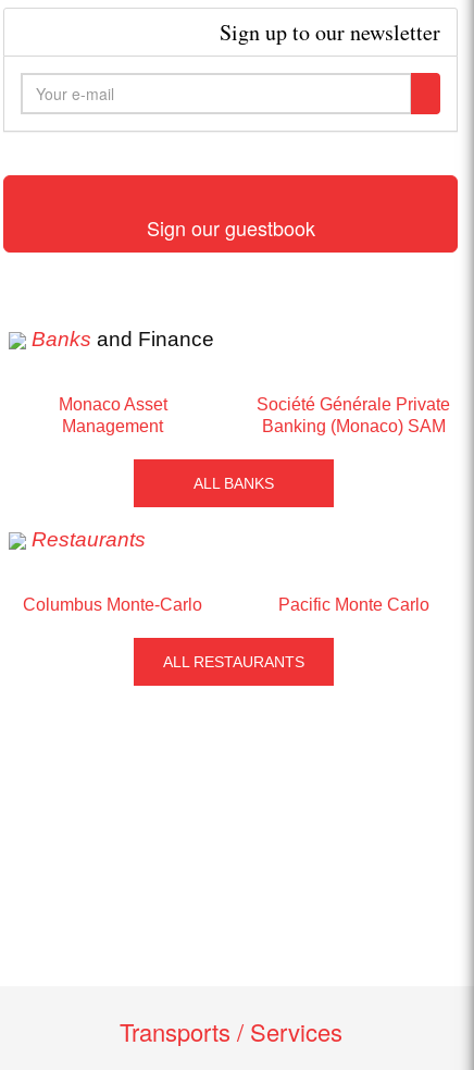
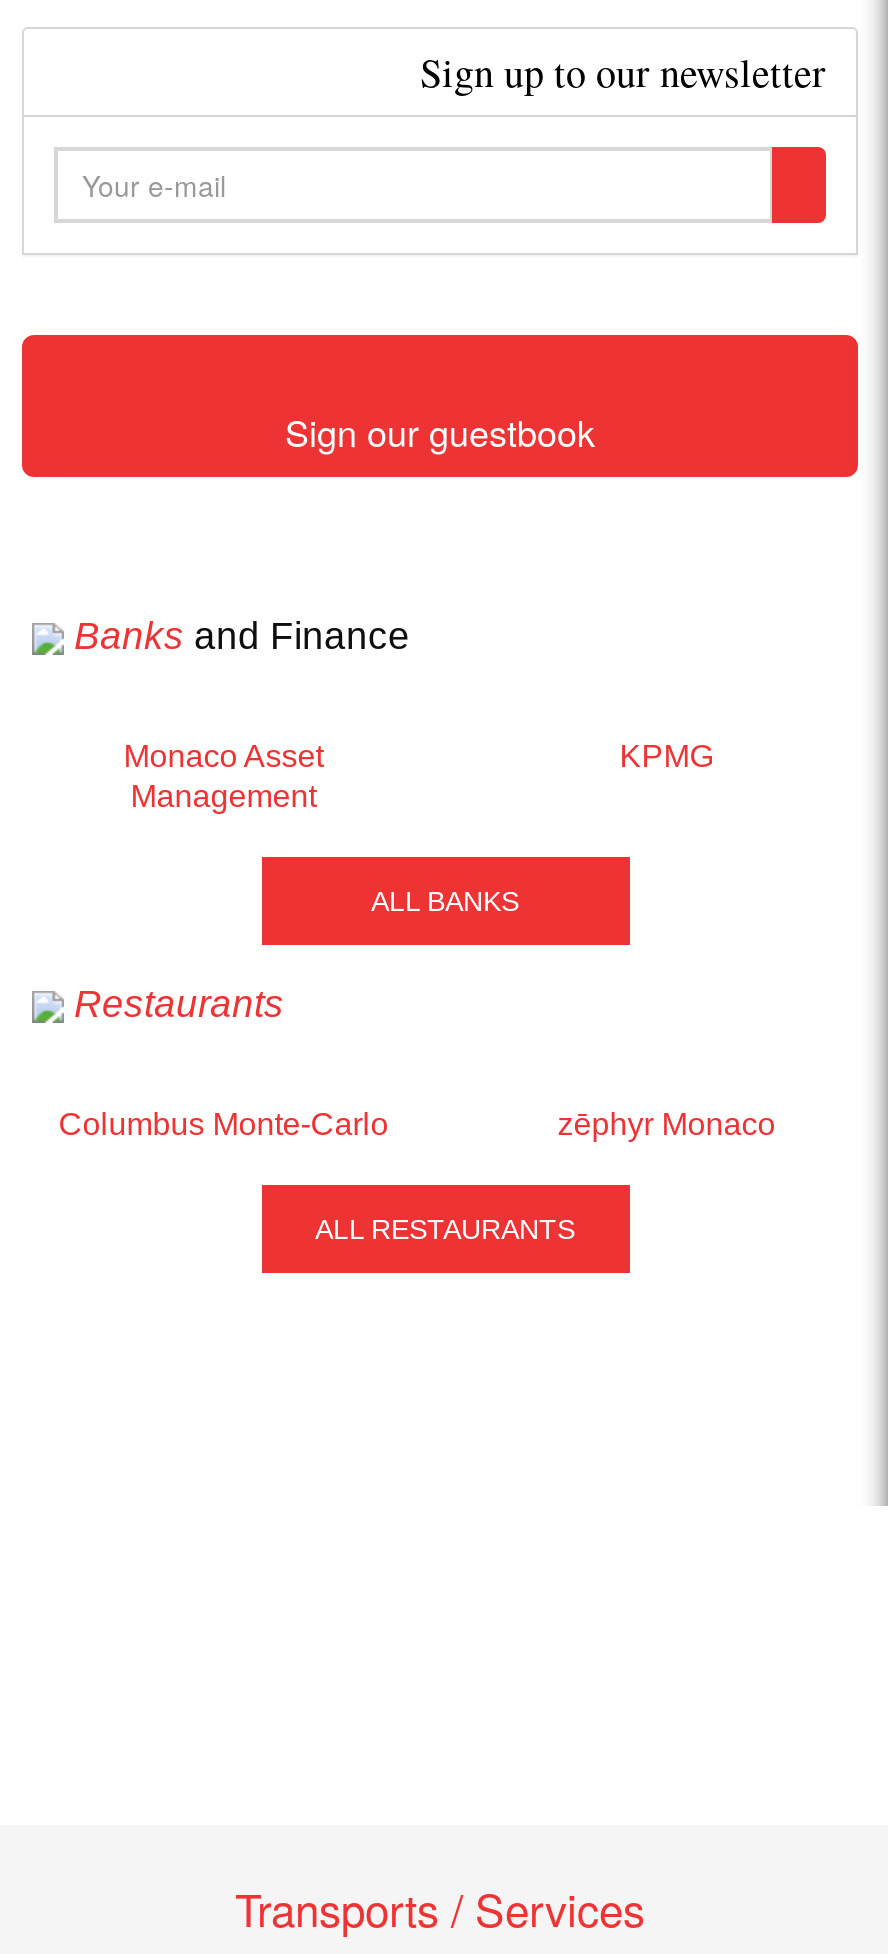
- Société Générale Private
- Banking (Monaco) SAM
+ KPMG

- Pacific Monte Carlo
+ zēphyr Monaco
